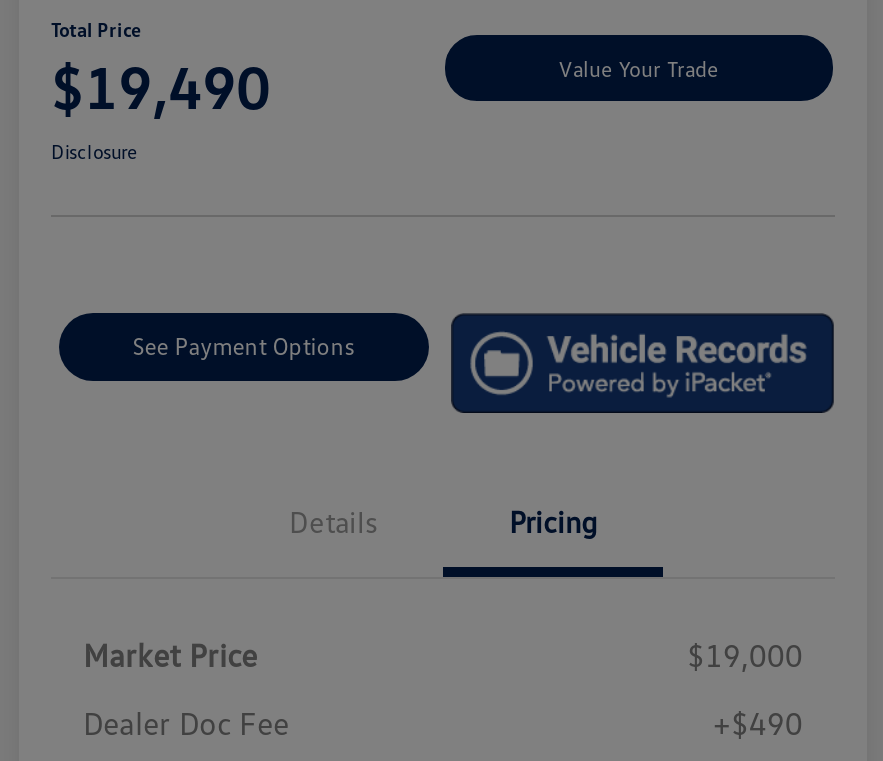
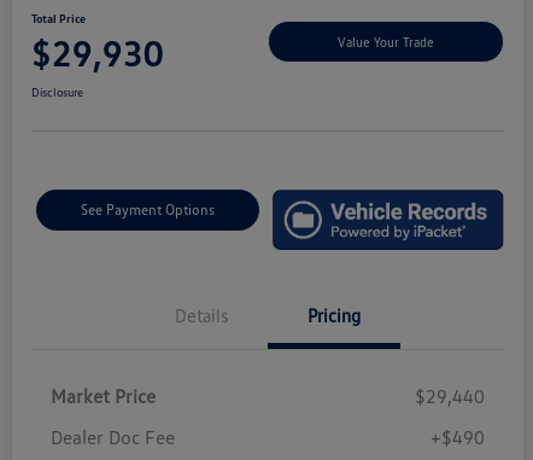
- $19,490
+ $29,930

- $19,000
+ $29,440
